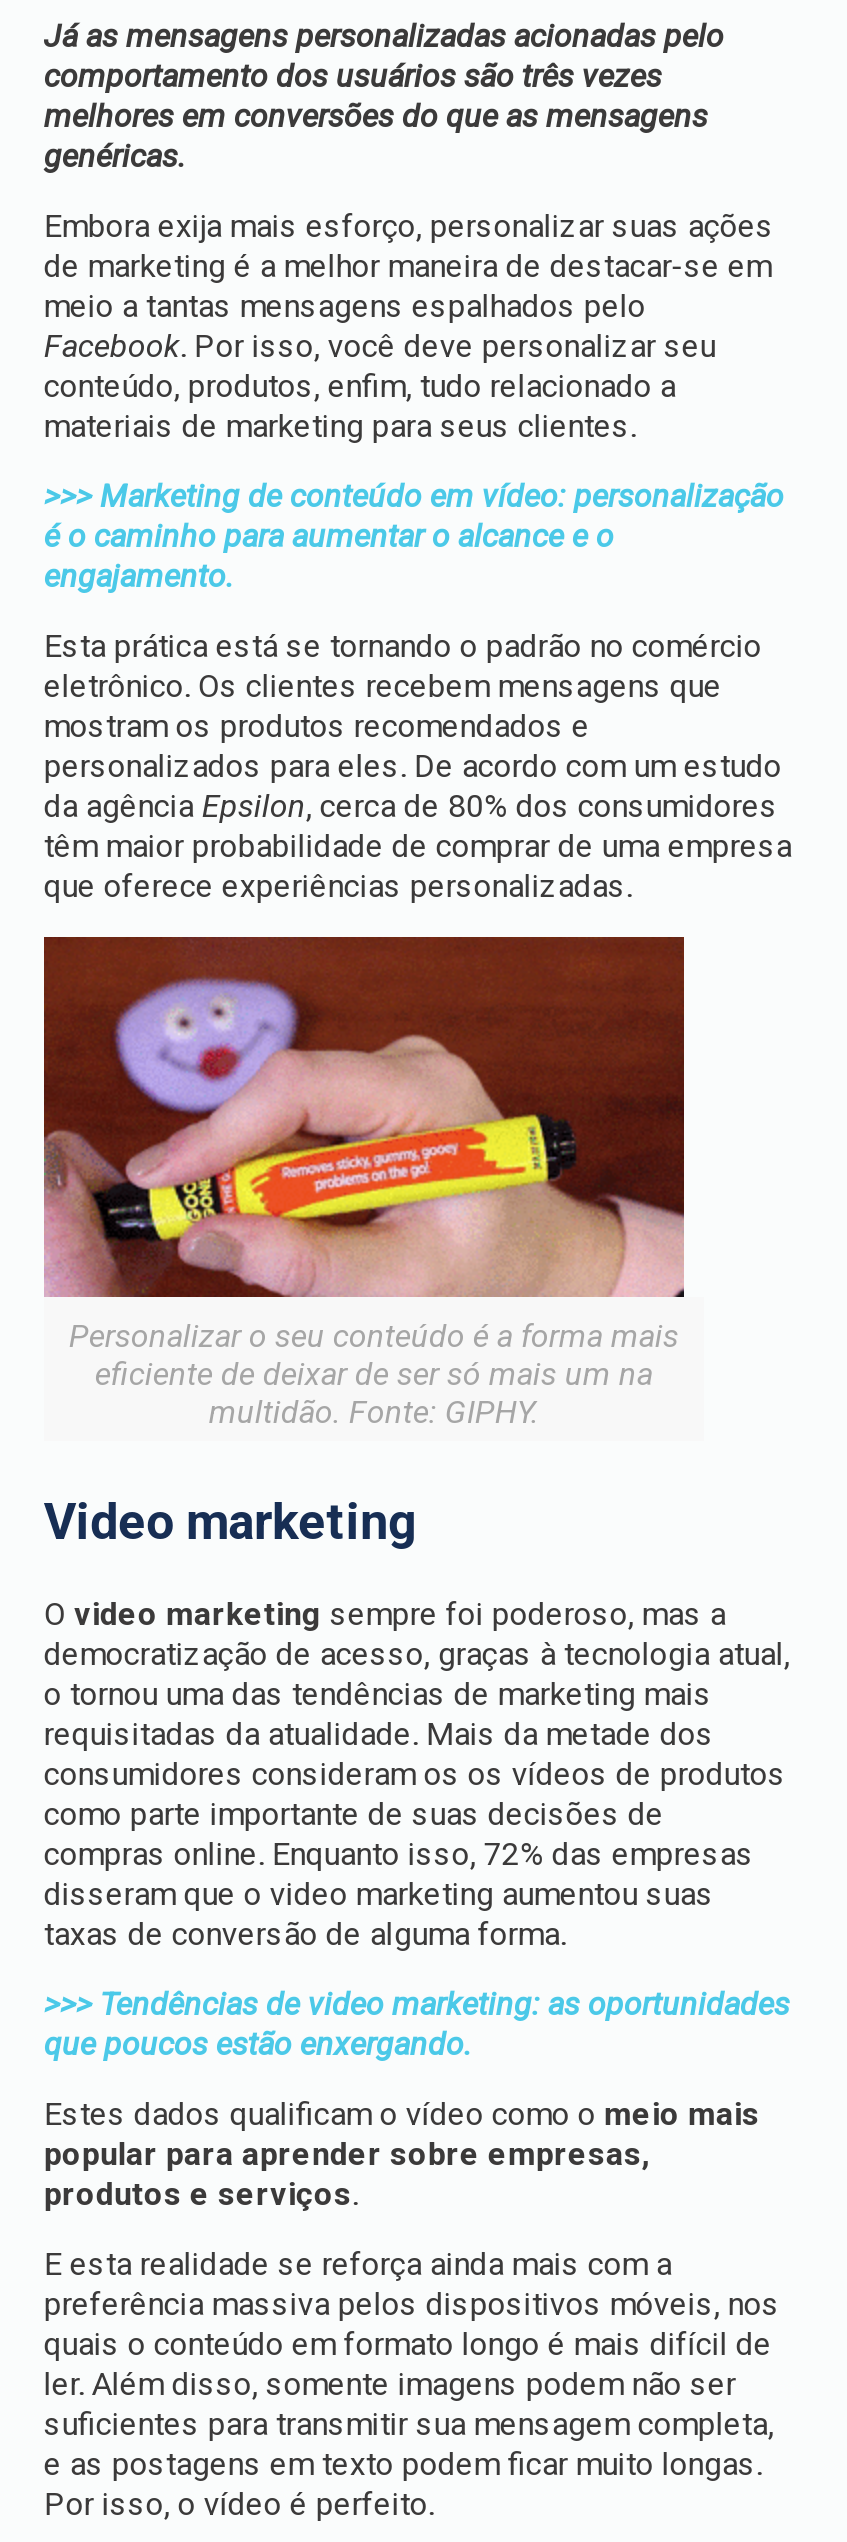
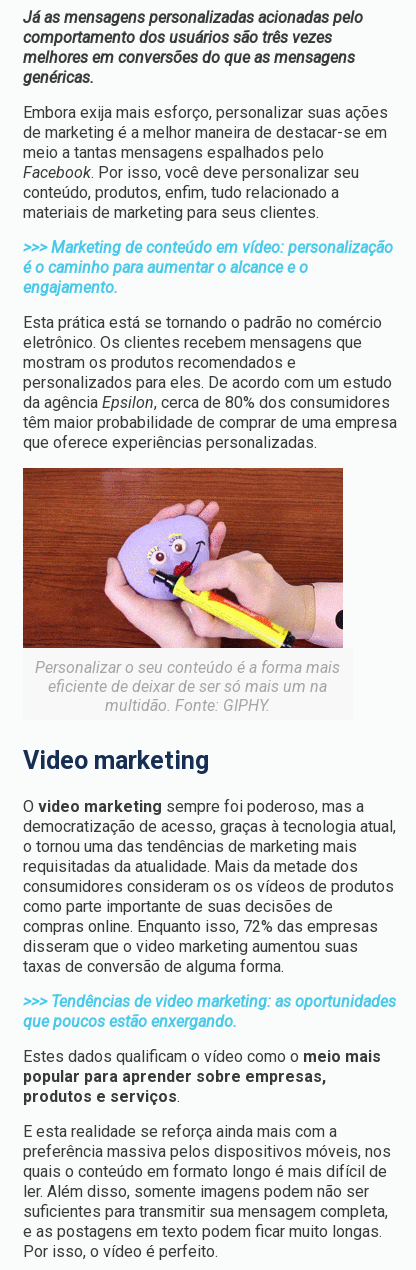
- [image]
+ [image]
